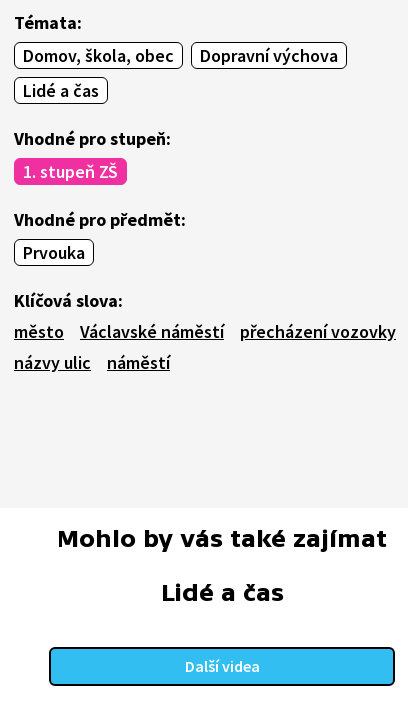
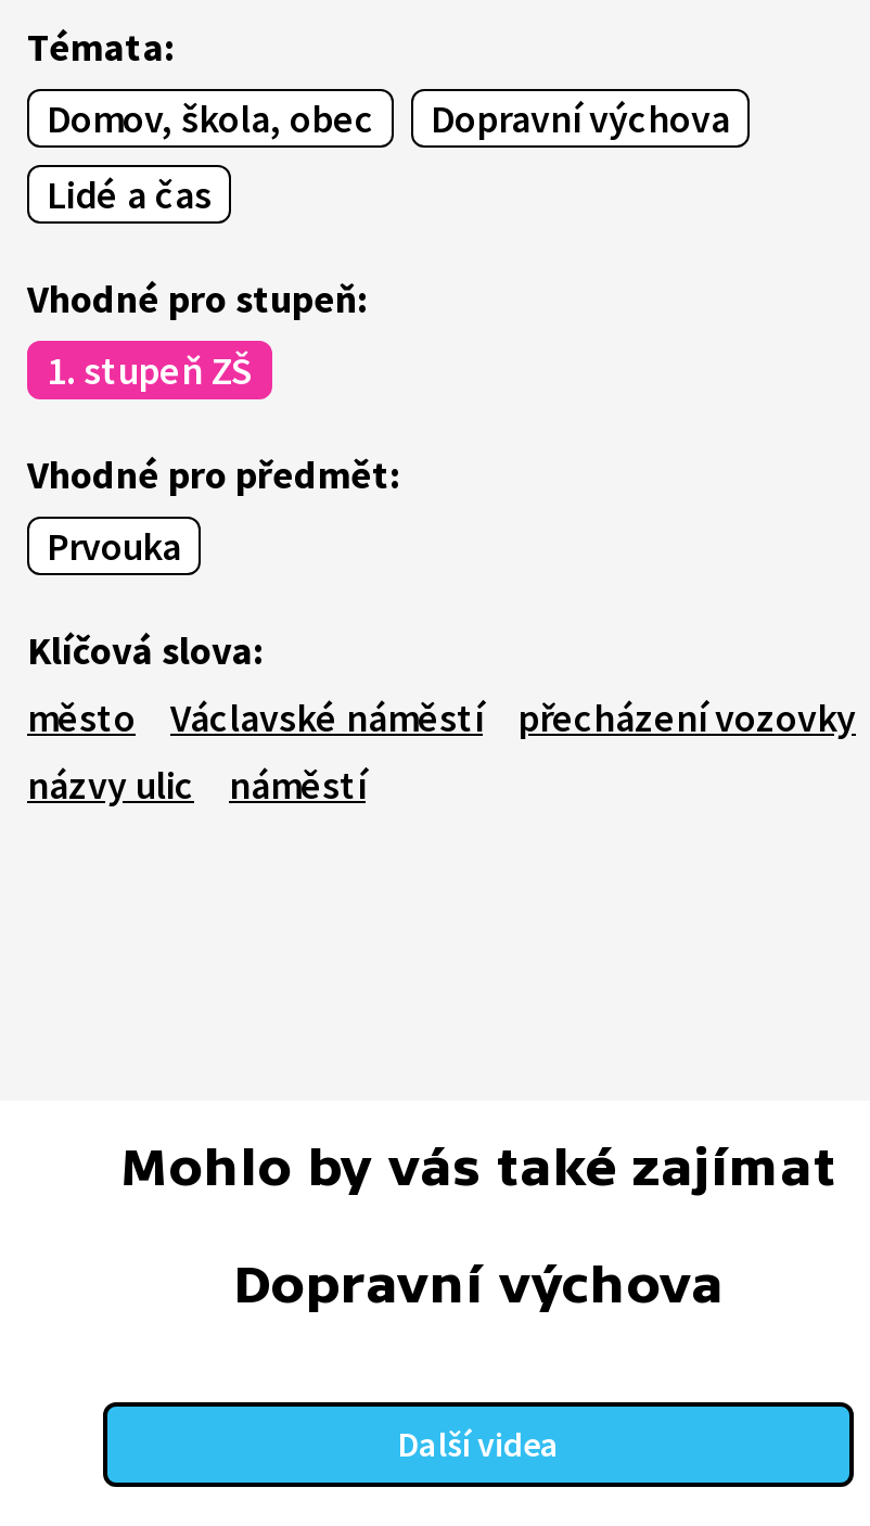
- Lidé a čas
+ Dopravní výchova
